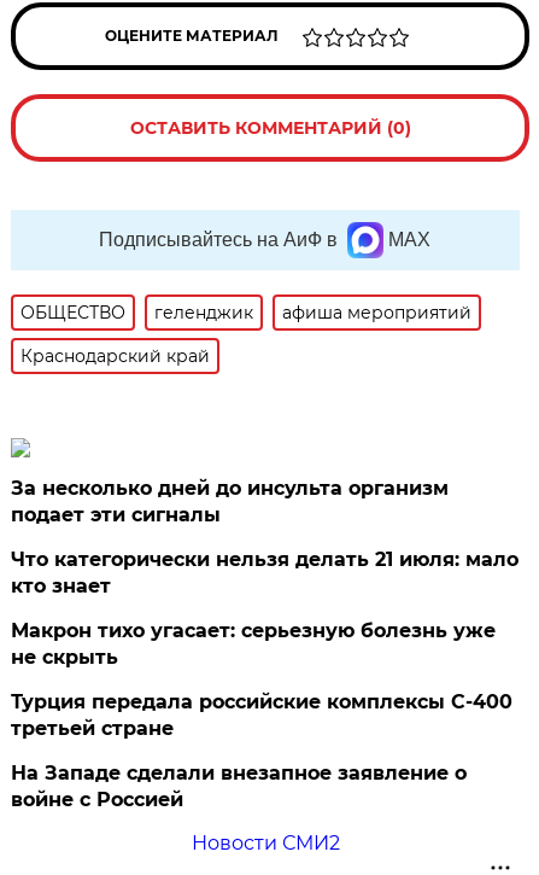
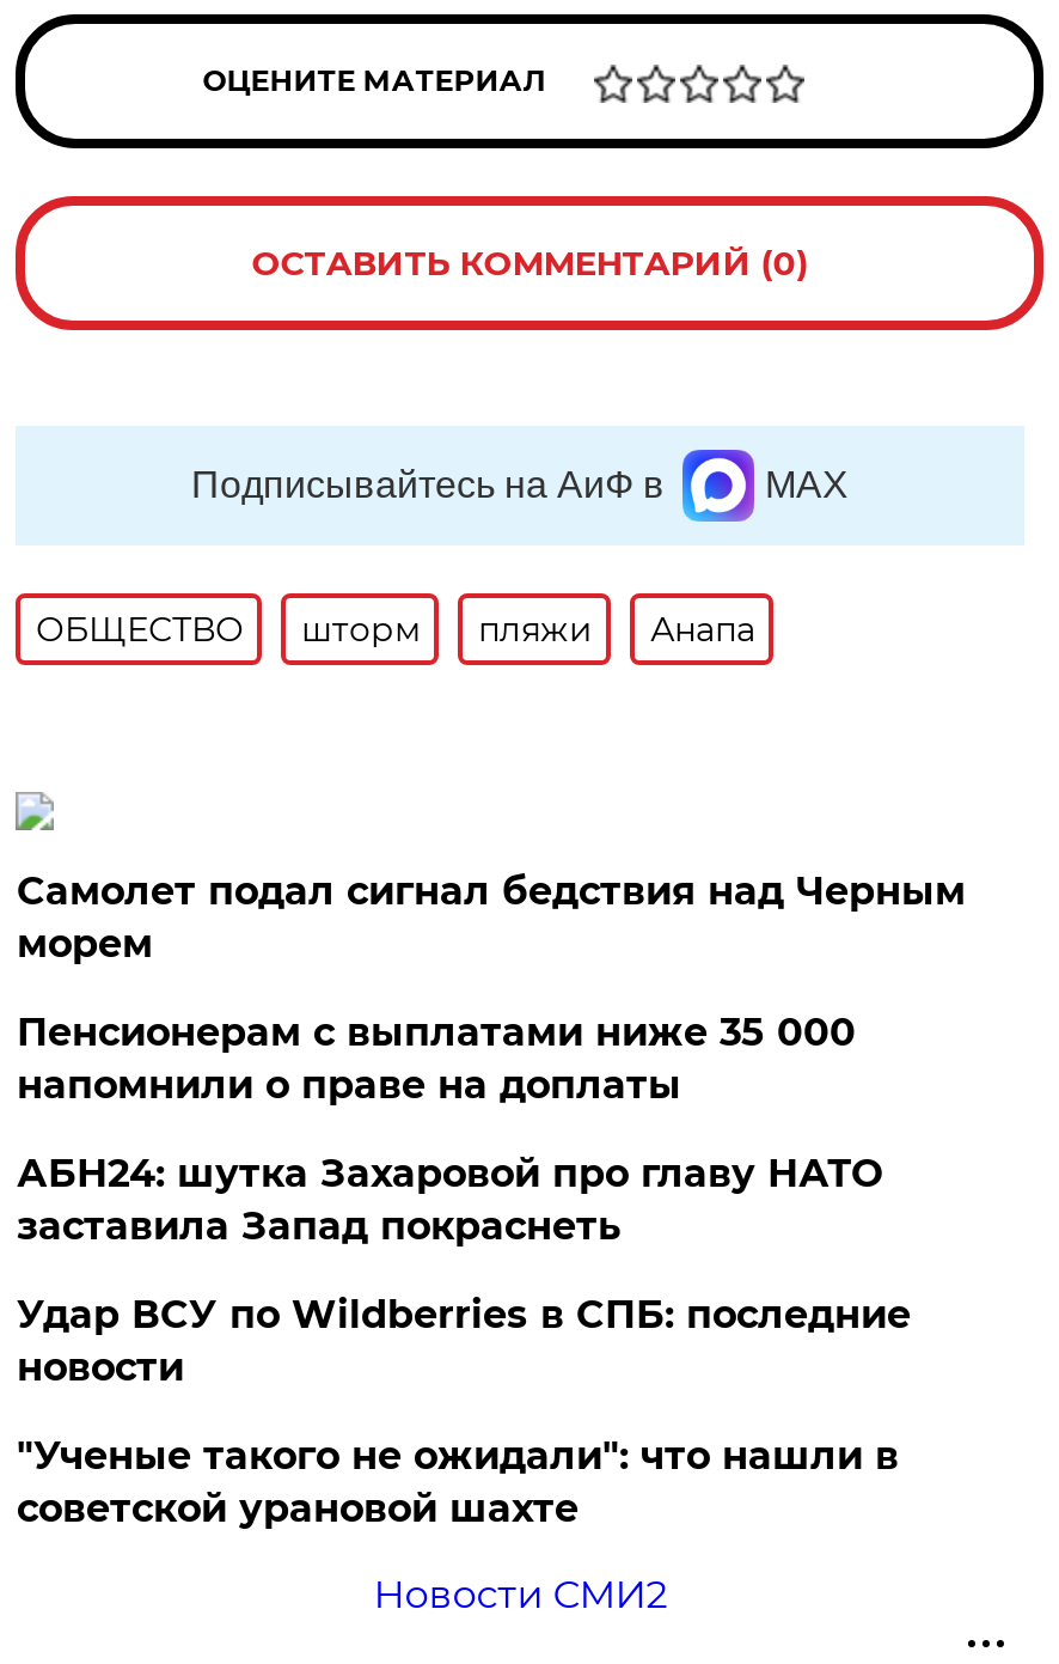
- геленджик
- афиша мероприятий
- Краснодарский край
+ шторм
+ пляжи
+ Анапа

- За несколько дней до инсульта организм
- подает эти сигналы
- Что категорически нельзя делать 21 июля: мало
- кто знает
- Макрон тихо угасает: серьезную болезнь уже
- не скрыть
- Турция передала российские комплексы С-400
- третьей стране
- На Западе сделали внезапное заявление о
- войне с Россией
+ Самолет подал сигнал бедствия над Черным
+ морем
+ Пенсионерам с выплатами ниже 35 000
+ напомнили о праве на доплаты
+ АБН24: шутка Захаровой про главу НАТО
+ заставила Запад покраснеть
+ Удар ВСУ по Wildberries в СПБ: последние
+ новости
+ "Ученые такого не ожидали": что нашли в
+ советской урановой шахте
